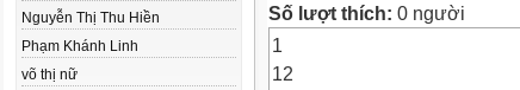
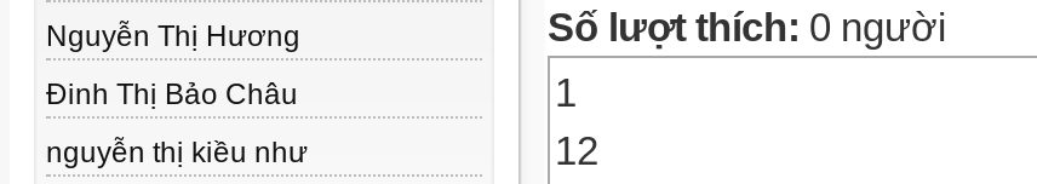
- Nguyễn Thị Thu Hiền
+ Nguyễn Thị Hương

- Phạm Khánh Linh
+ Đinh Thị Bảo Châu

- võ thị nữ
+ nguyễn thị kiều như
